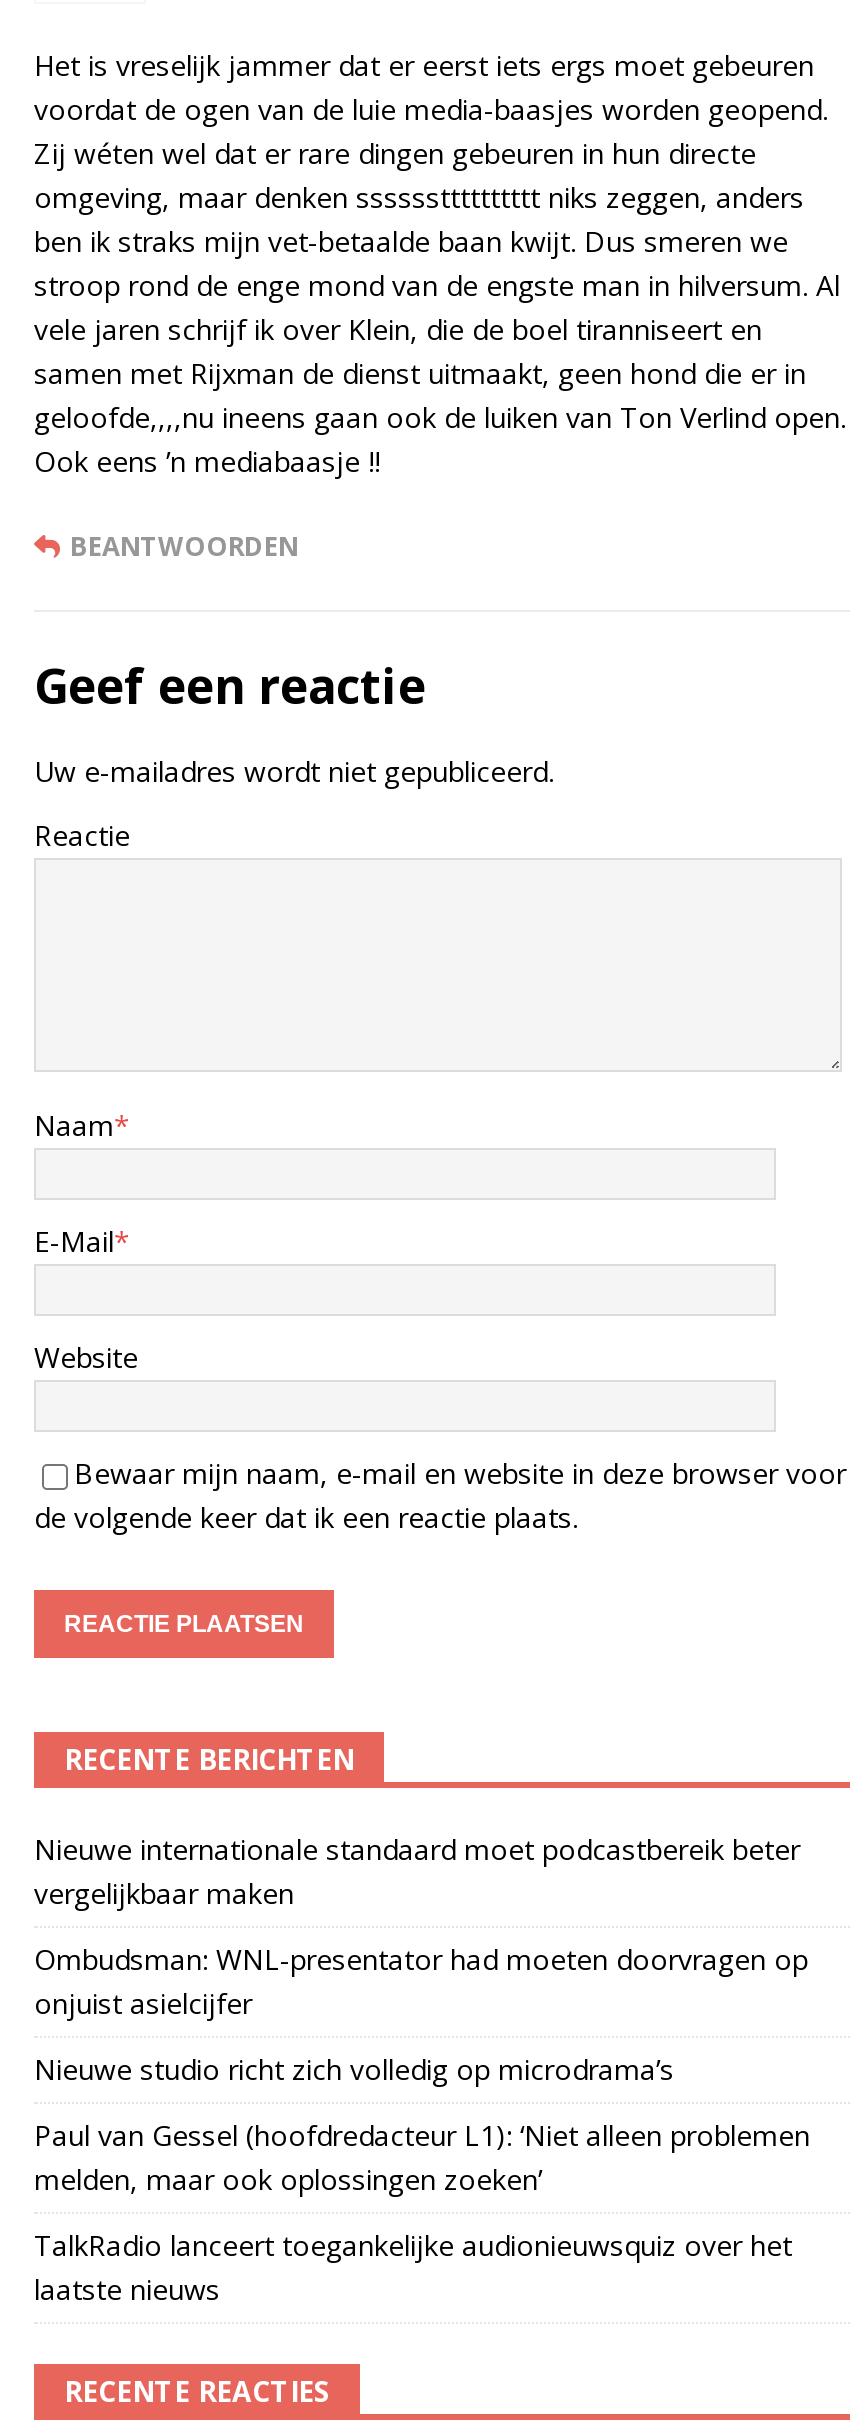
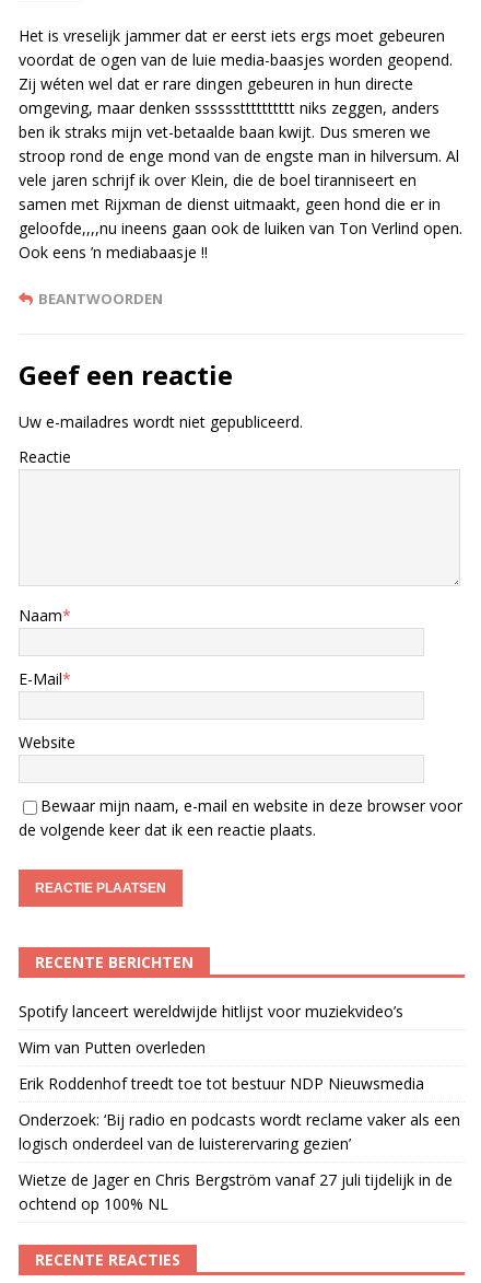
- Nieuwe internationale standaard moet podcastbereik beter
- vergelijkbaar maken
+ Spotify lanceert wereldwijde hitlijst voor muziekvideo’s

- Ombudsman: WNL-presentator had moeten doorvragen op
- onjuist asielcijfer
+ Wim van Putten overleden

- Nieuwe studio richt zich volledig op microdrama’s
+ Erik Roddenhof treedt toe tot bestuur NDP Nieuwsmedia

- Paul van Gessel (hoofdredacteur L1): ‘Niet alleen problemen
- melden, maar ook oplossingen zoeken’
+ Onderzoek: ‘Bij radio en podcasts wordt reclame vaker als een
+ logisch onderdeel van de luisterervaring gezien’

- TalkRadio lanceert toegankelijke audionieuwsquiz over het
- laatste nieuws
+ Wietze de Jager en Chris Bergström vanaf 27 juli tijdelijk in de
+ ochtend op 100% NL
